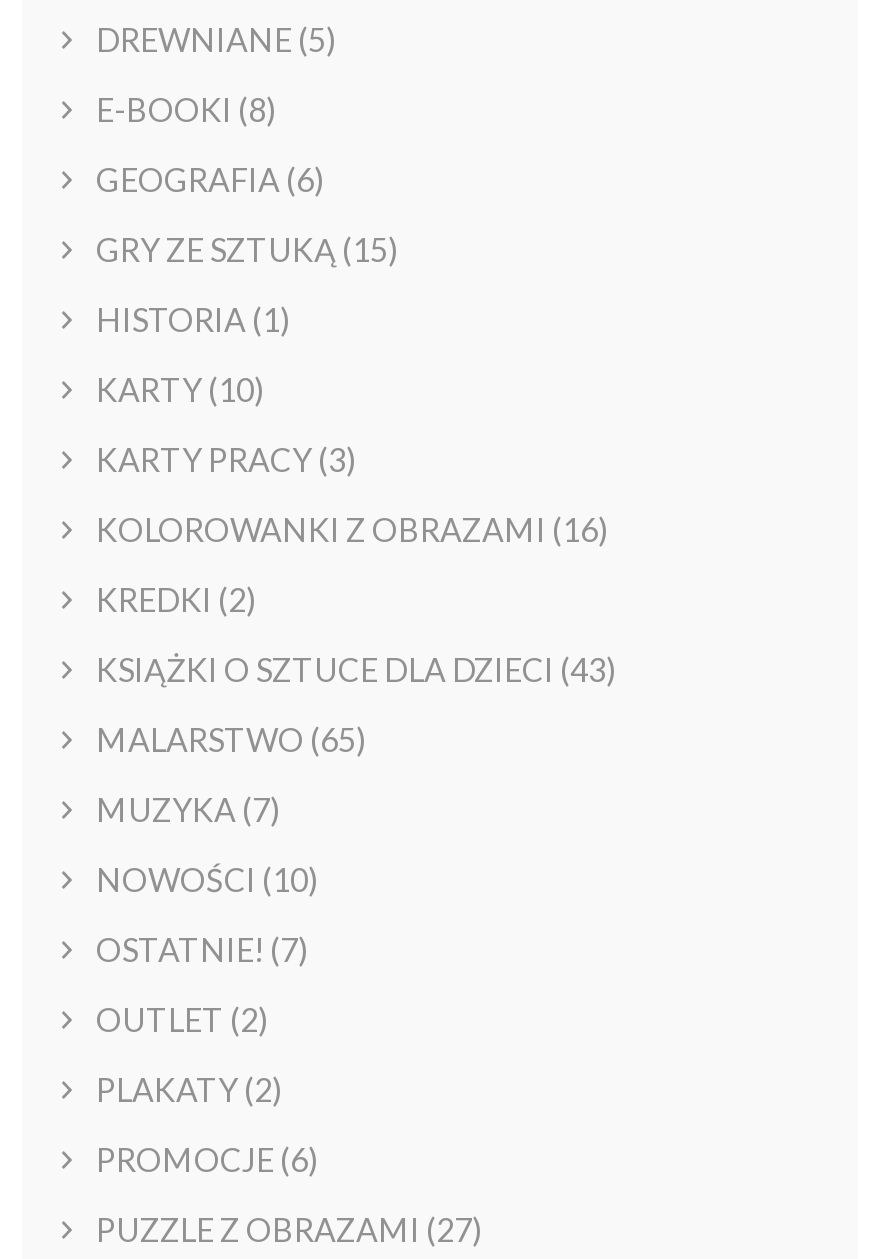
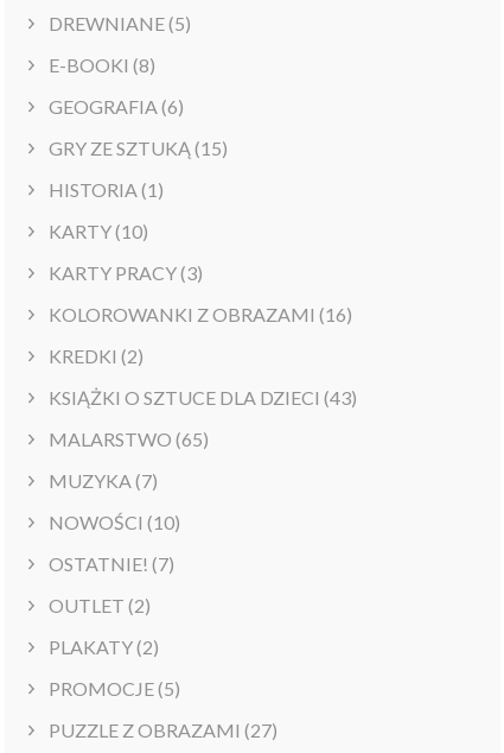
- PROMOCJE (6)
+ PROMOCJE (5)
